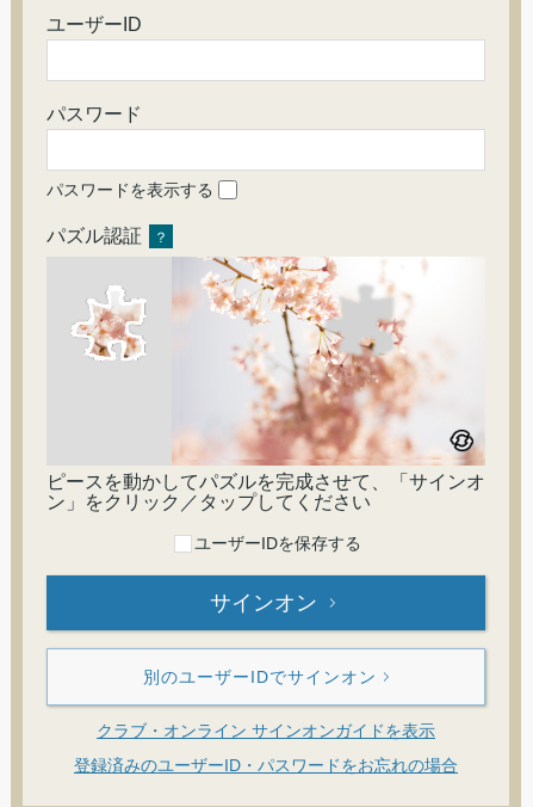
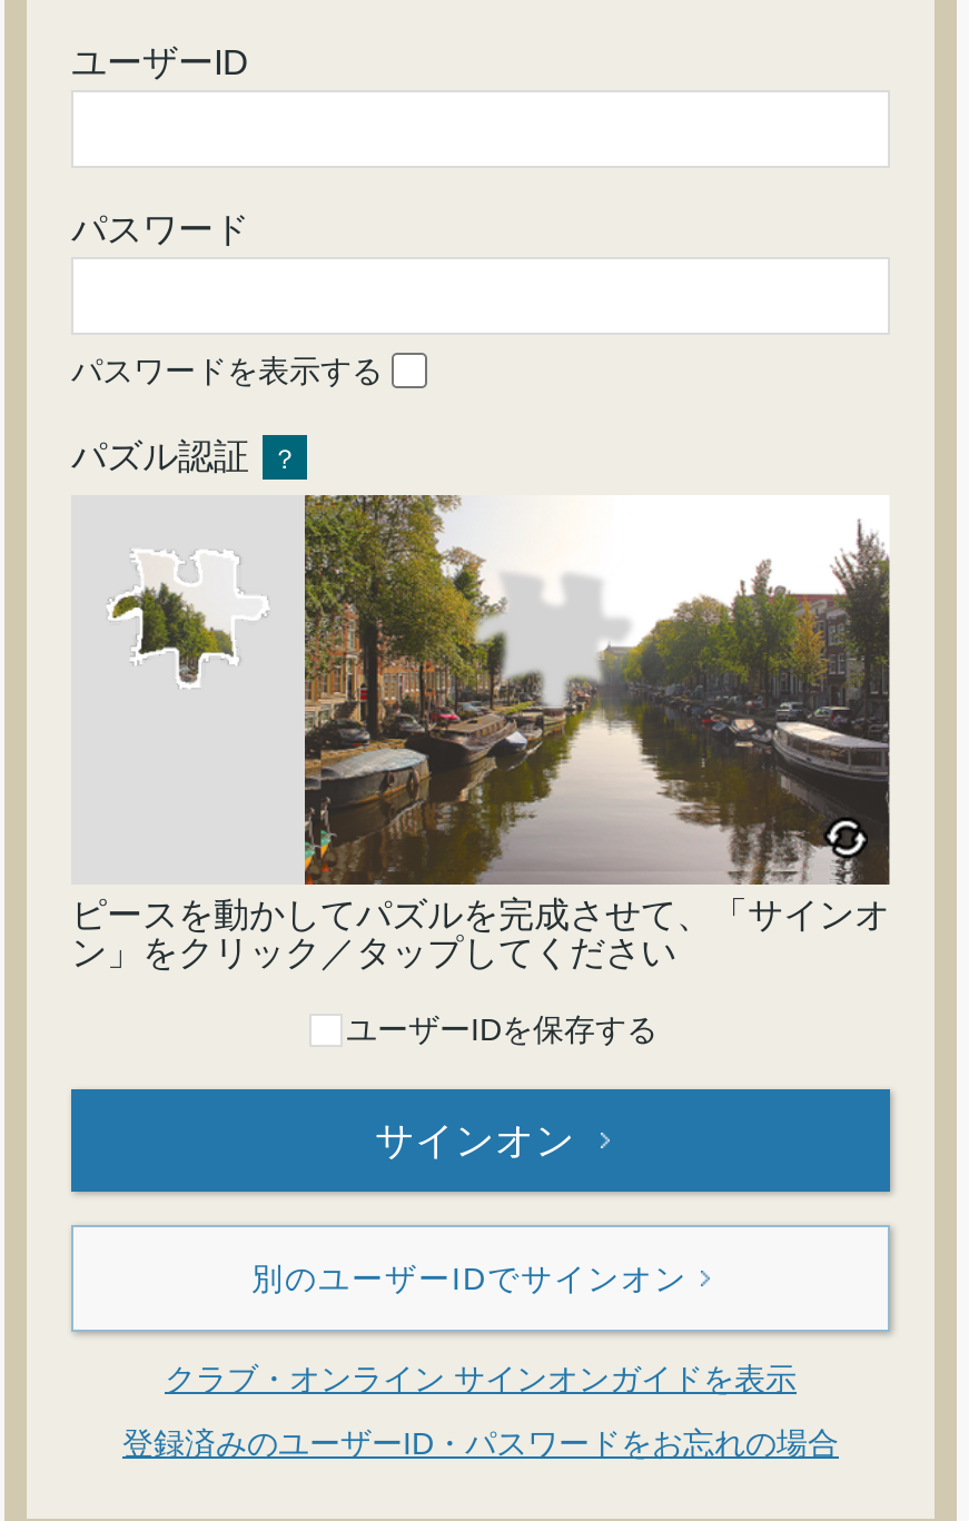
- [image]
+ [image]

- [image]
+ [image]
